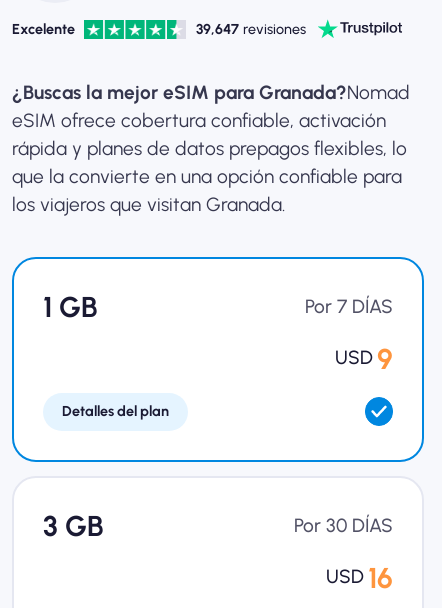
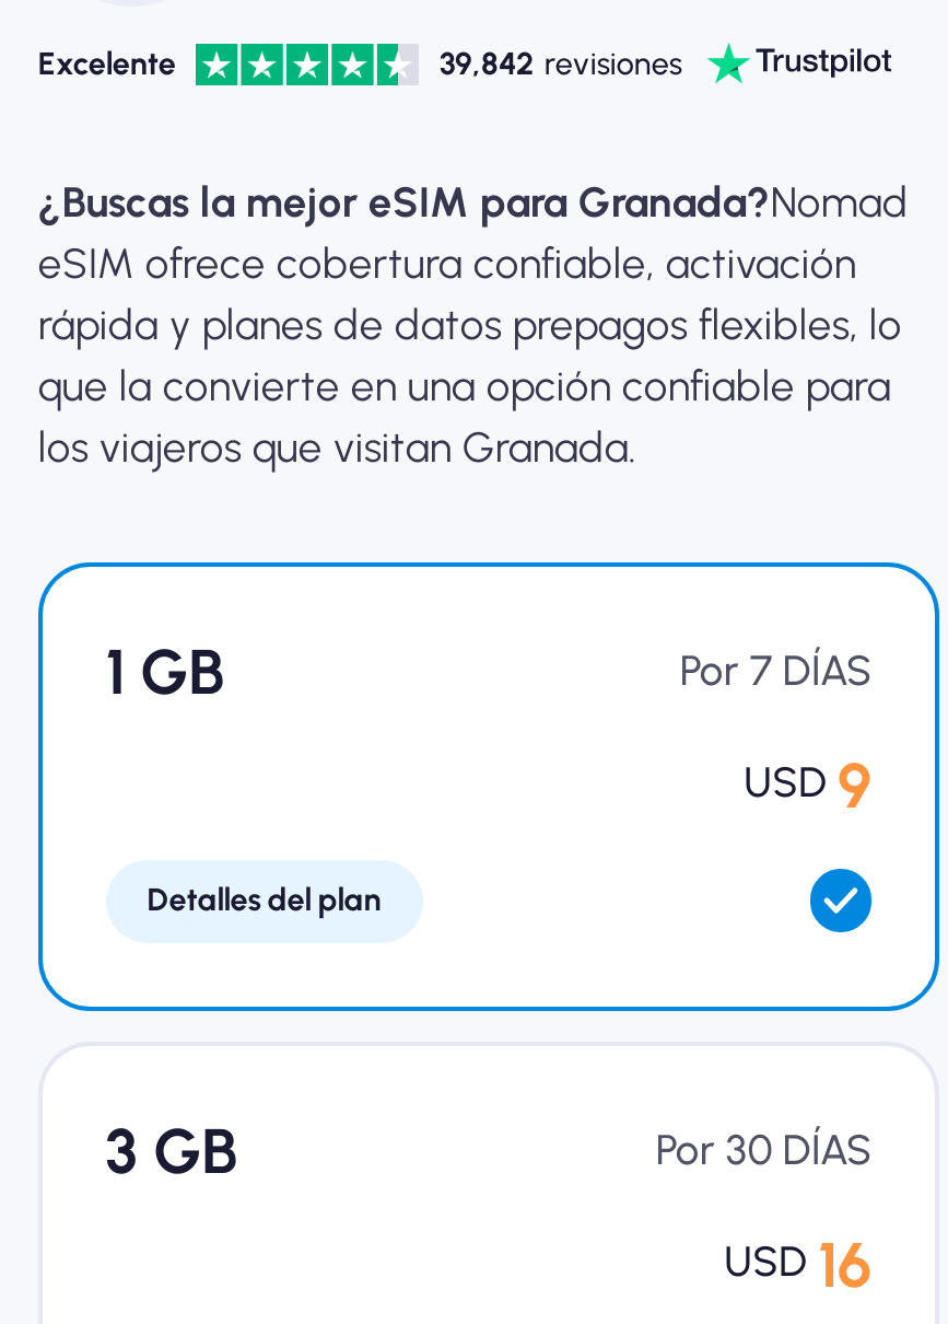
- 39,647 revisiones
+ 39,842 revisiones
